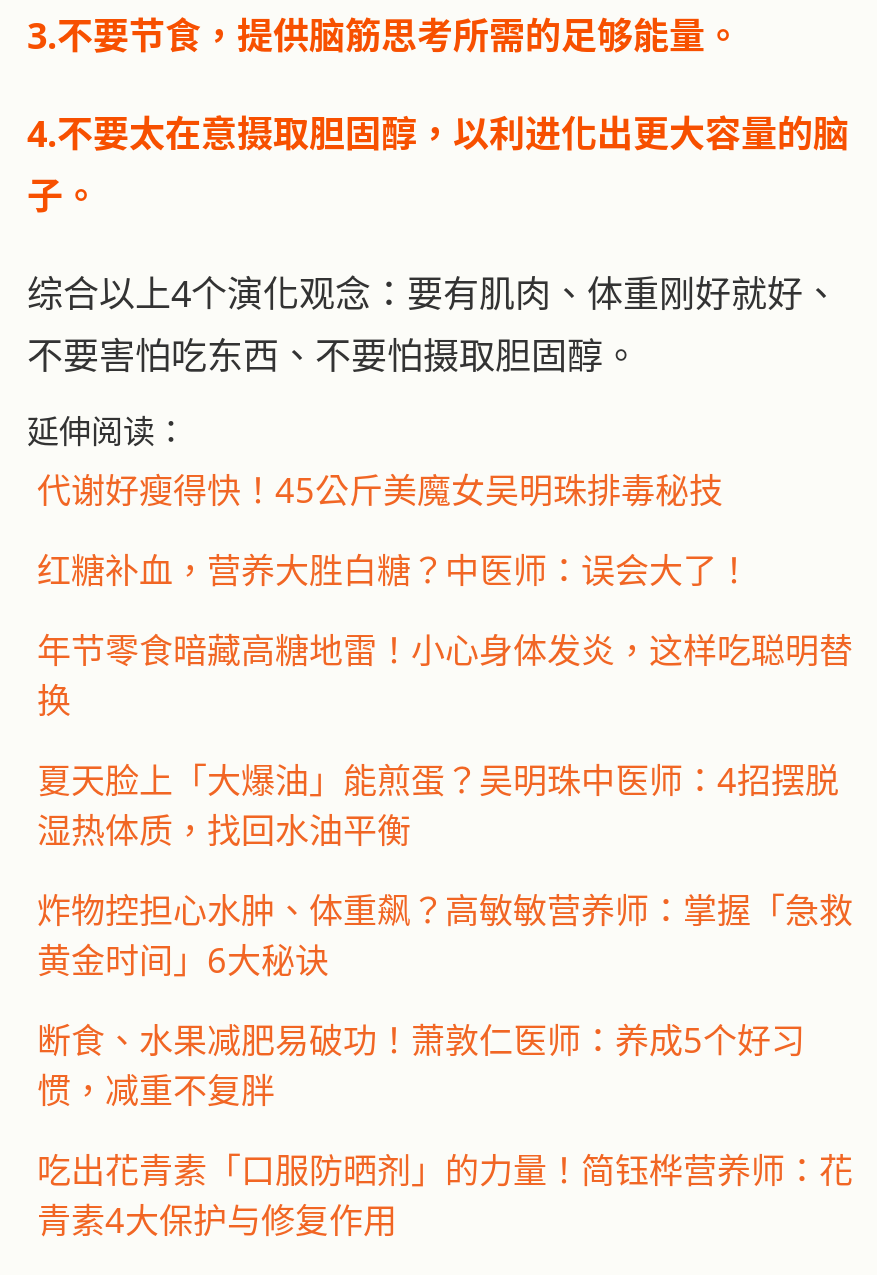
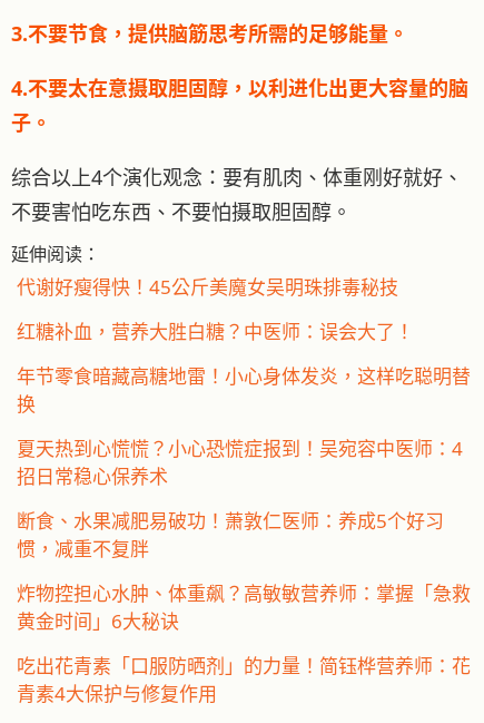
- 夏天脸上「大爆油」能煎蛋？吴明珠中医师：4招摆脱
- 湿热体质，找回水油平衡
+ 夏天热到心慌慌？小心恐慌症报到！吴宛容中医师：4
+ 招日常稳心保养术

moved down: 炸物控担心水肿、体重飙？高敏敏营养师：掌握「急救 | 黄金时间」6大秘诀

moved up: 断食、水果减肥易破功！萧敦仁医师：养成5个好习 | 惯，减重不复胖
